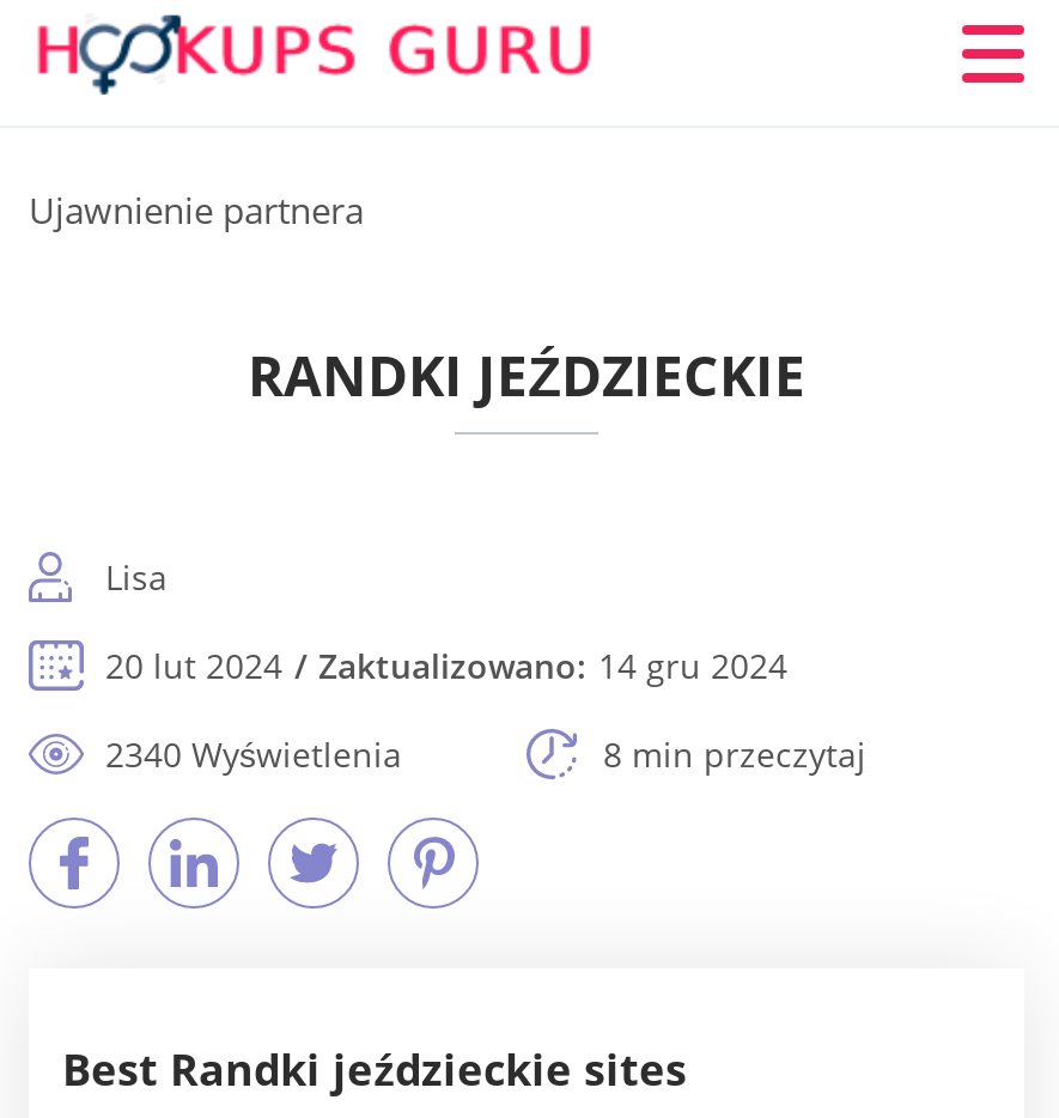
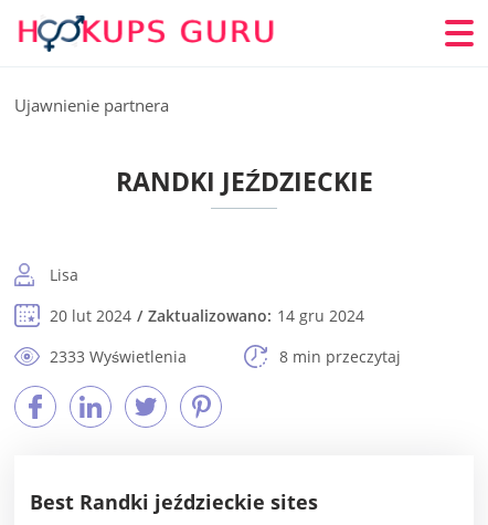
- 2340 Wyświetlenia
+ 2333 Wyświetlenia
